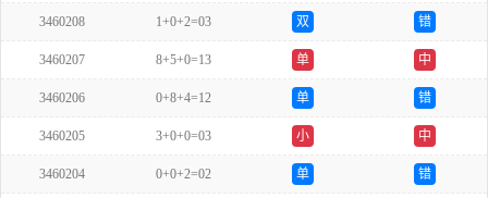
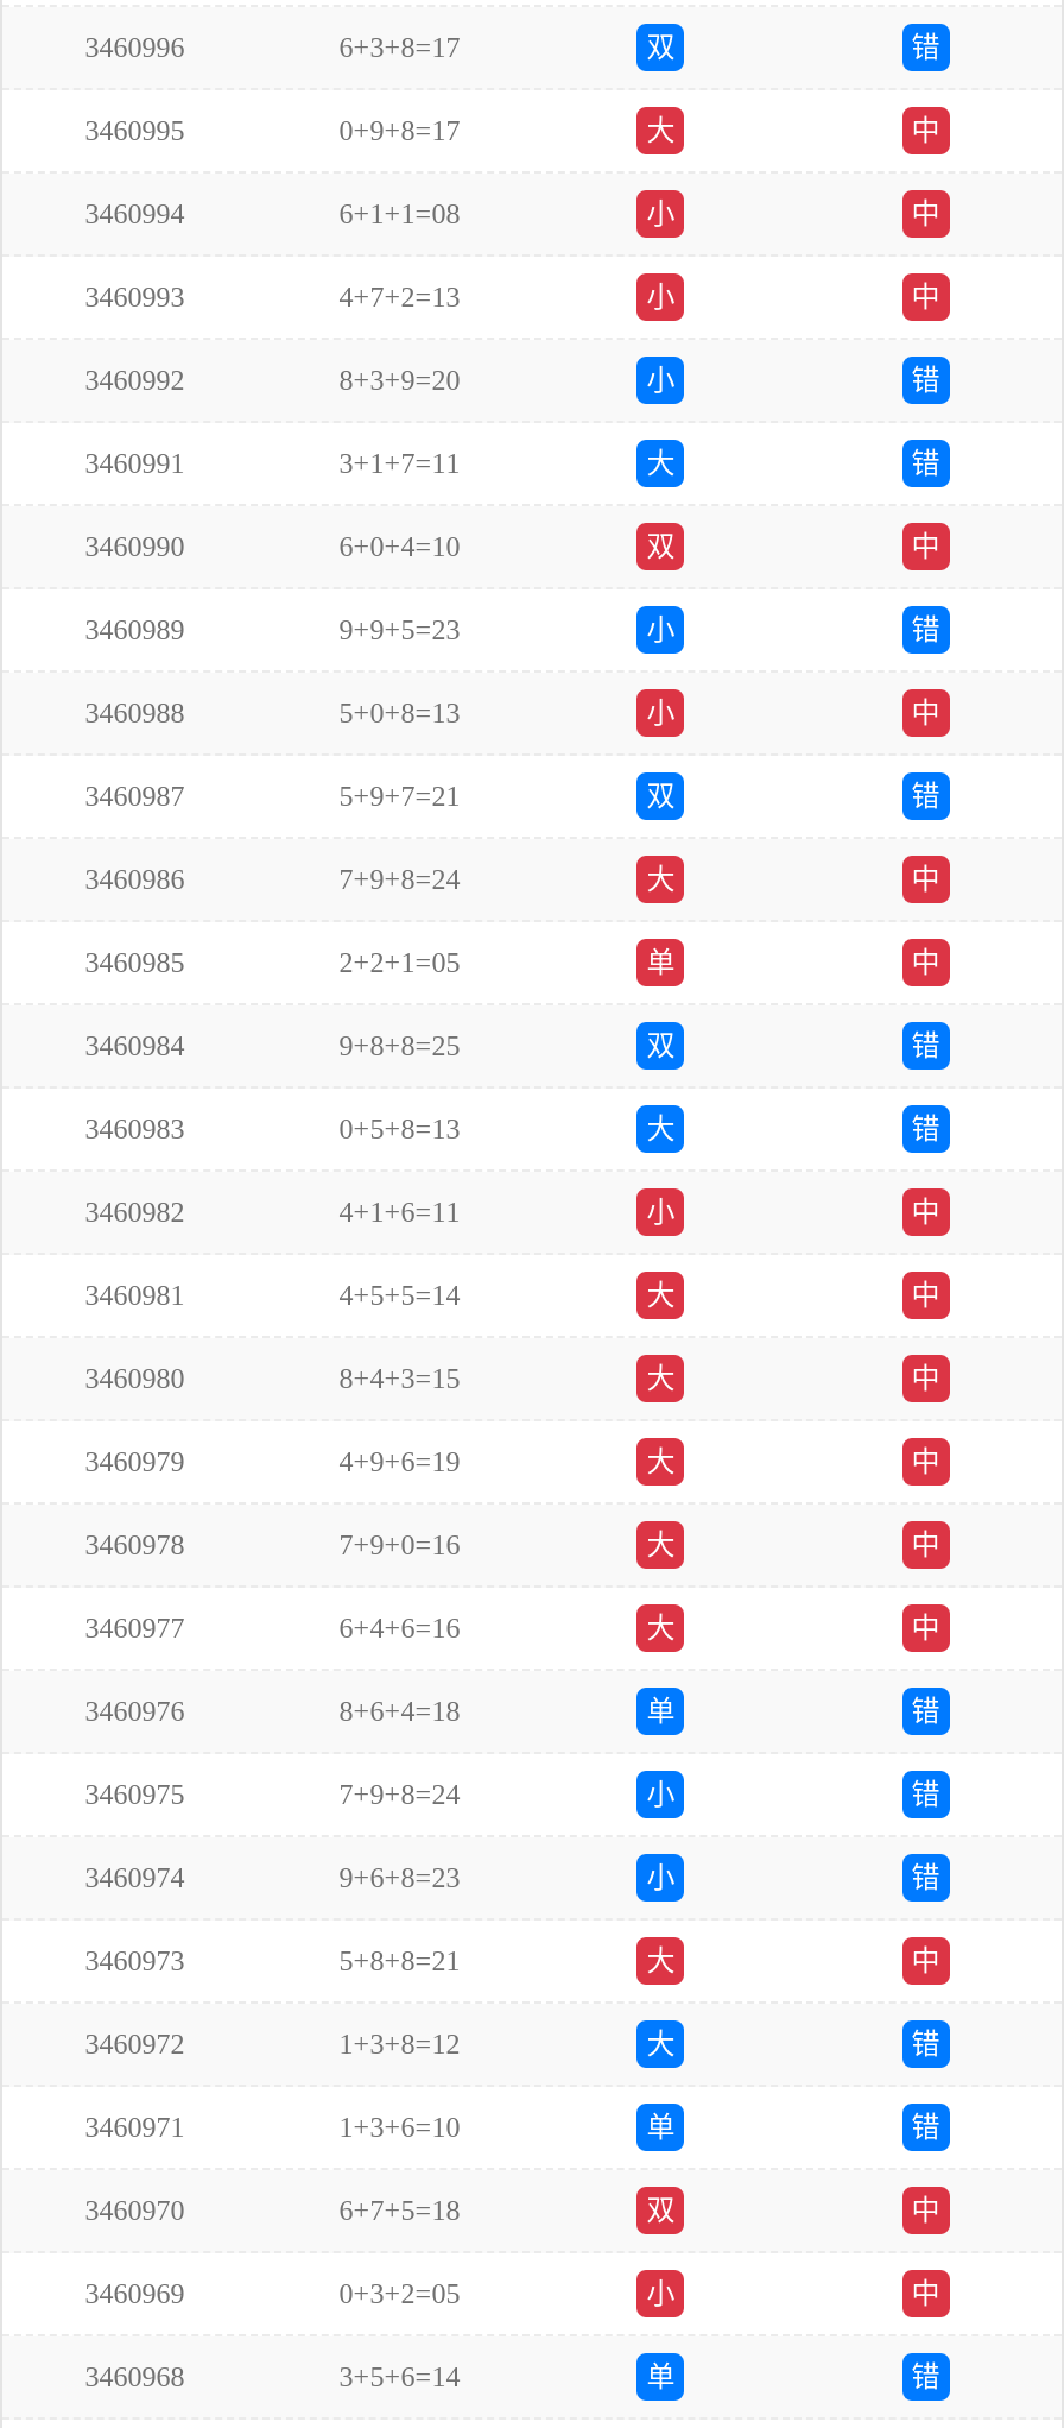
- 3460208
+ 3460996

- 1+0+2=03
+ 6+3+8=17

- 3460207
- 8+5+0=13
+ 3460995
+ 0+9+8=17
+ 大
+ 中
+ 3460994
+ 6+1+1=08
+ 小
+ 中
+ 3460993
+ 4+7+2=13
+ 小
+ 中
+ 3460992
+ 8+3+9=20
+ 小
+ 错
+ 3460991
+ 3+1+7=11
+ 大
+ 错
+ 3460990
+ 6+0+4=10
+ 双
+ 中
+ 3460989
+ 9+9+5=23
+ 小
+ 错
+ 3460988
+ 5+0+8=13
+ 小
+ 中
+ 3460987
+ 5+9+7=21
+ 双
+ 错
+ 3460986
+ 7+9+8=24
+ 大
+ 中
+ 3460985
+ 2+2+1=05

- 3460206
- 0+8+4=12
+ 3460984
+ 9+8+8=25
+ 双
+ 错
+ 3460983
+ 0+5+8=13
+ 大
+ 错
+ 3460982
+ 4+1+6=11
+ 小
+ 中
+ 3460981
+ 4+5+5=14
+ 大
+ 中
+ 3460980
+ 8+4+3=15
+ 大
+ 中
+ 3460979
+ 4+9+6=19
+ 大
+ 中
+ 3460978
+ 7+9+0=16
+ 大
+ 中
+ 3460977
+ 6+4+6=16
+ 大
+ 中
+ 3460976
+ 8+6+4=18

- 3460205
- 3+0+0=03
+ 3460975
+ 7+9+8=24
+ 小
+ 错
+ 3460974
+ 9+6+8=23
+ 小
+ 错
+ 3460973
+ 5+8+8=21
+ 大
+ 中
+ 3460972
+ 1+3+8=12
+ 大
+ 错
+ 3460971
+ 1+3+6=10
+ 单
+ 错
+ 3460970
+ 6+7+5=18
+ 双
+ 中
+ 3460969
+ 0+3+2=05

- 3460204
+ 3460968

- 0+0+2=02
+ 3+5+6=14
